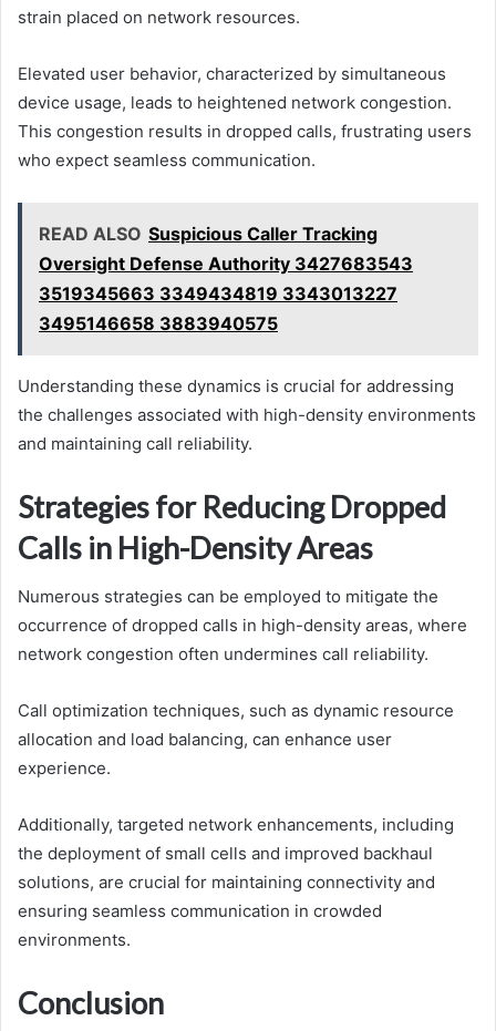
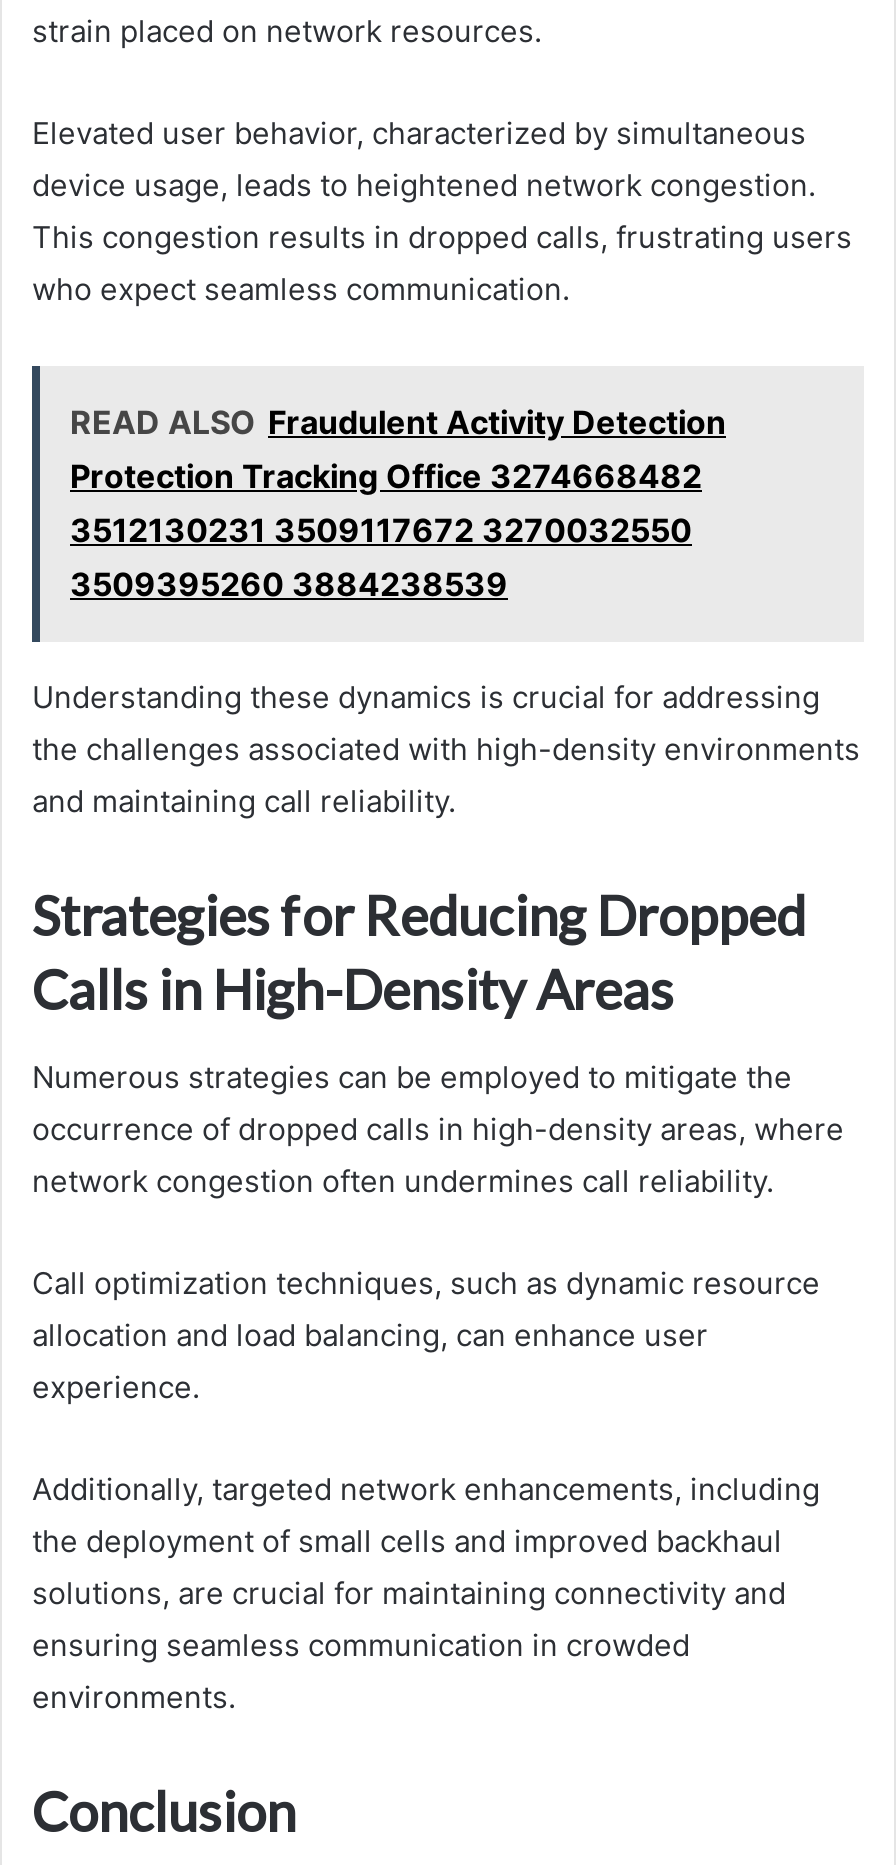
- READ ALSO Suspicious Caller Tracking
- Oversight Defense Authority 3427683543
- 3519345663 3349434819 3343013227
- 3495146658 3883940575
+ READ ALSO Fraudulent Activity Detection
+ Protection Tracking Office 3274668482
+ 3512130231 3509117672 3270032550
+ 3509395260 3884238539
